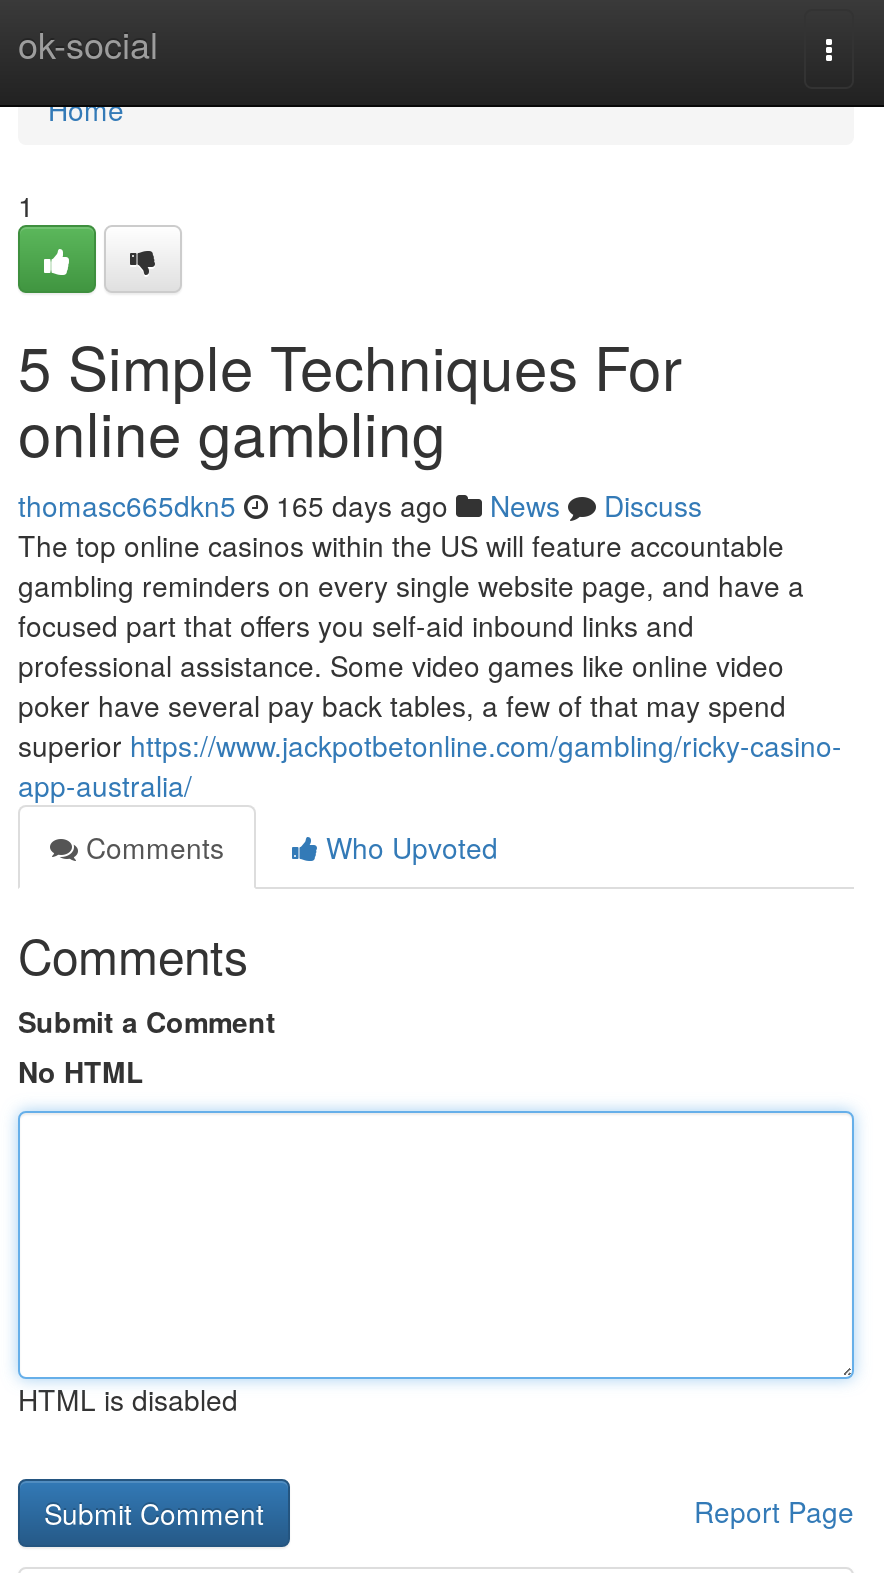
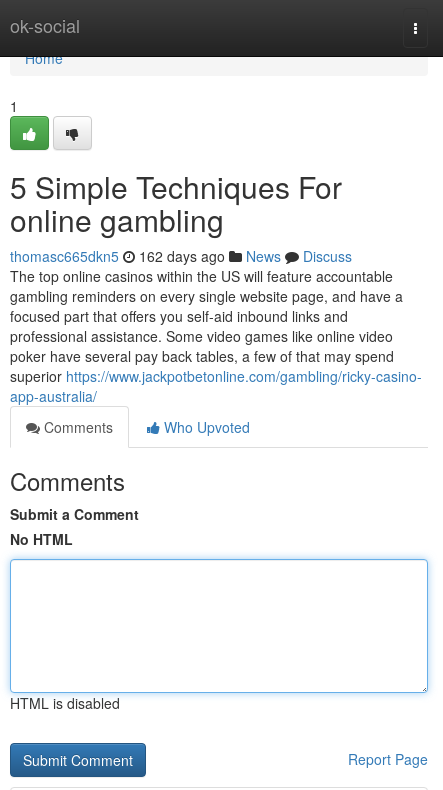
- thomasc665dkn5 165 days ago News Discuss
+ thomasc665dkn5 162 days ago News Discuss
